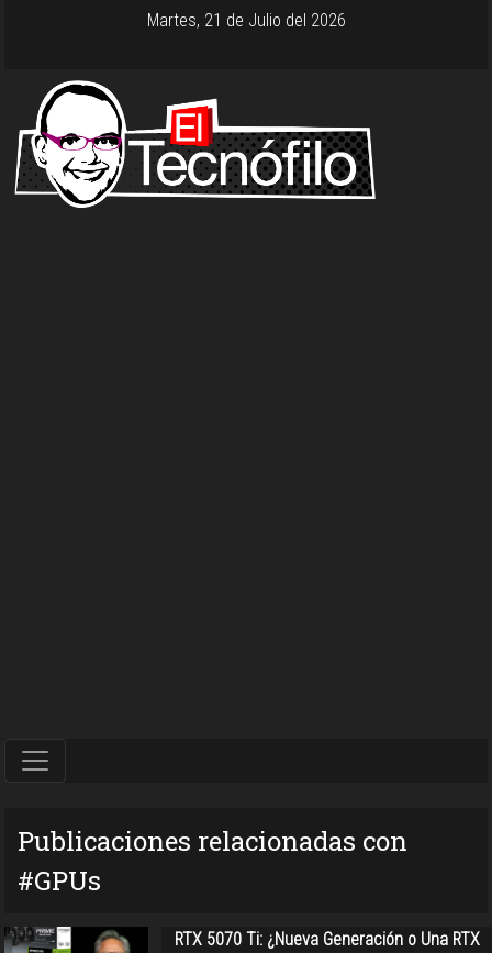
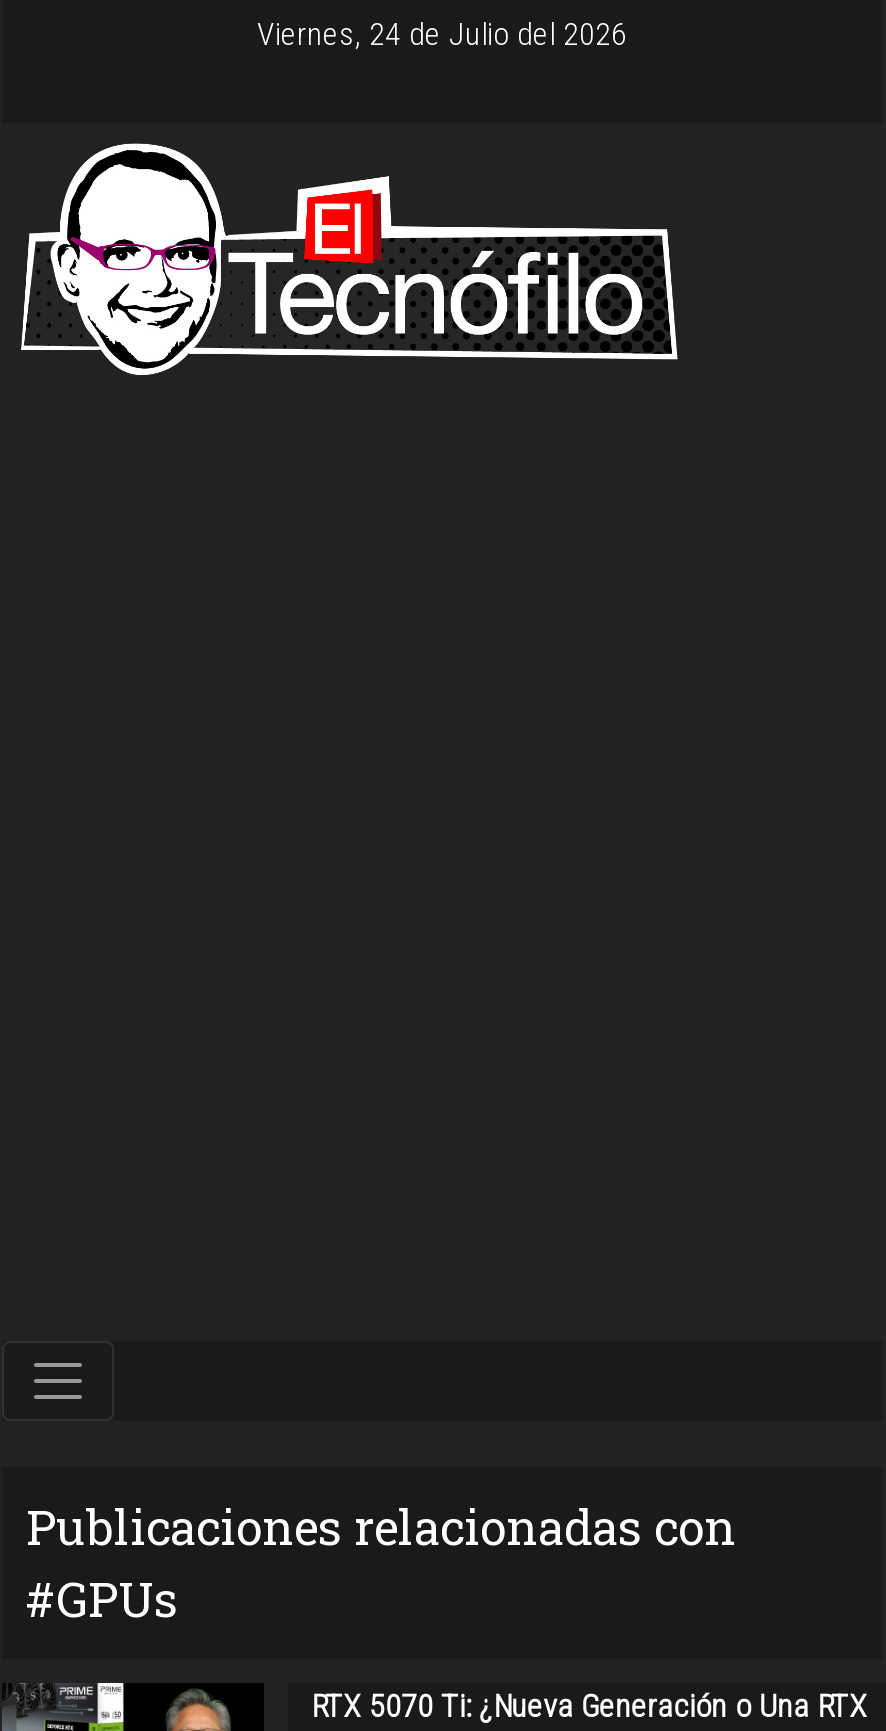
- Martes, 21 de Julio del 2026
+ Viernes, 24 de Julio del 2026
